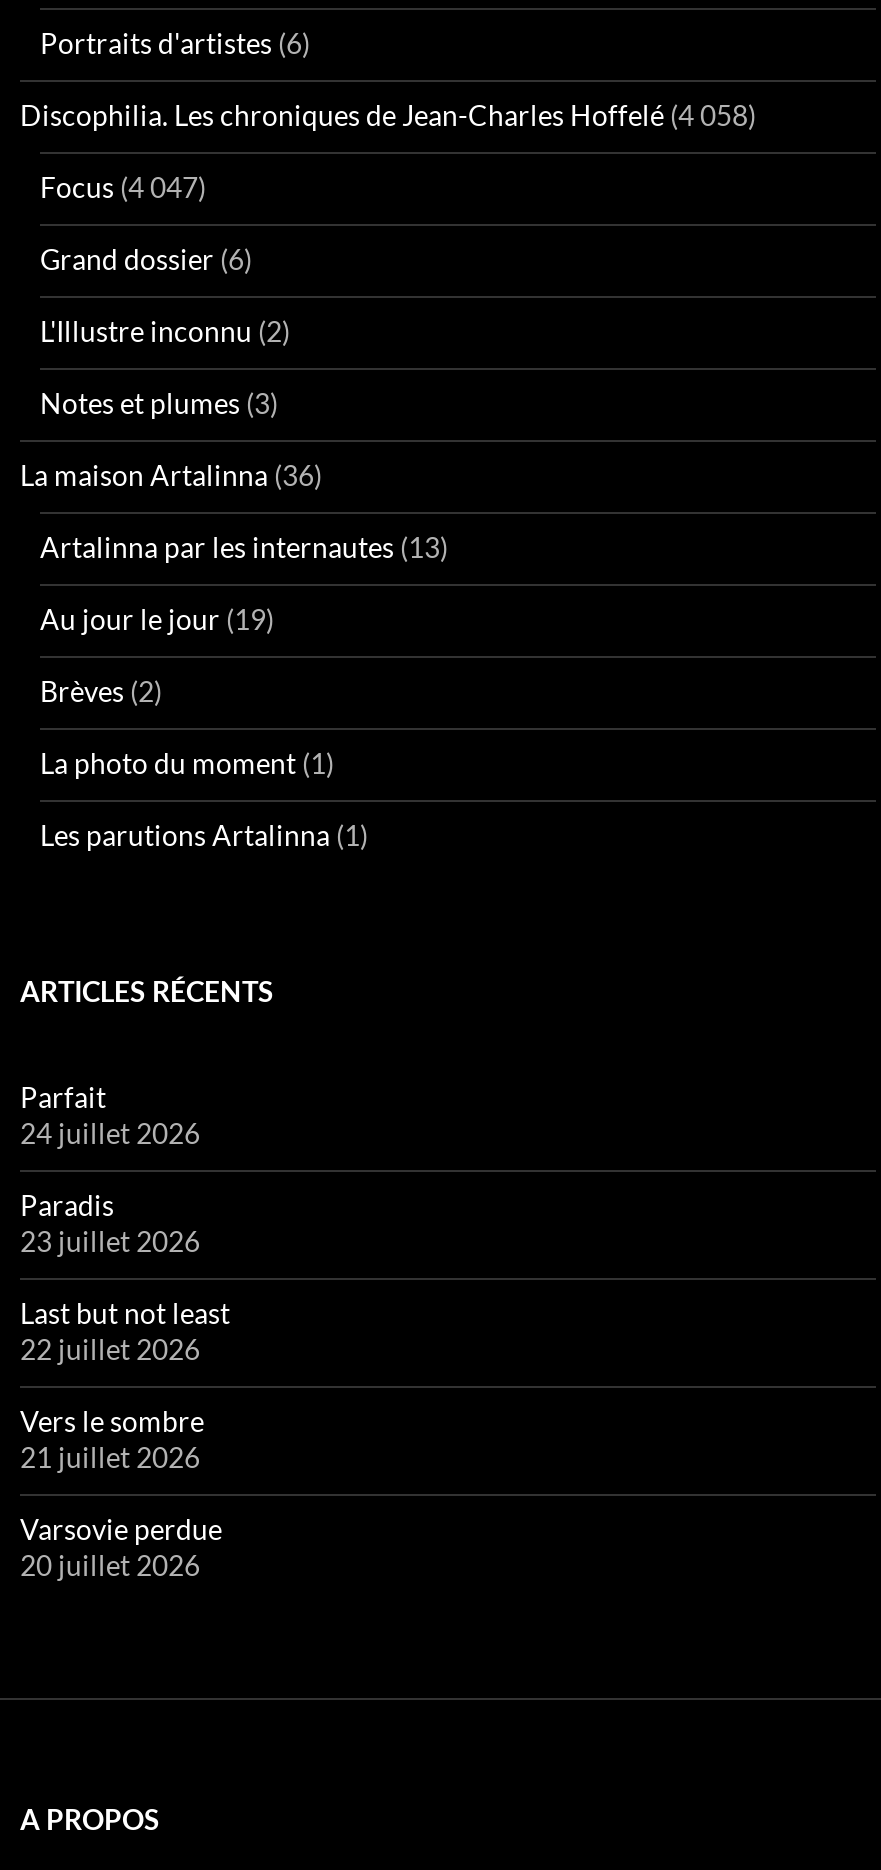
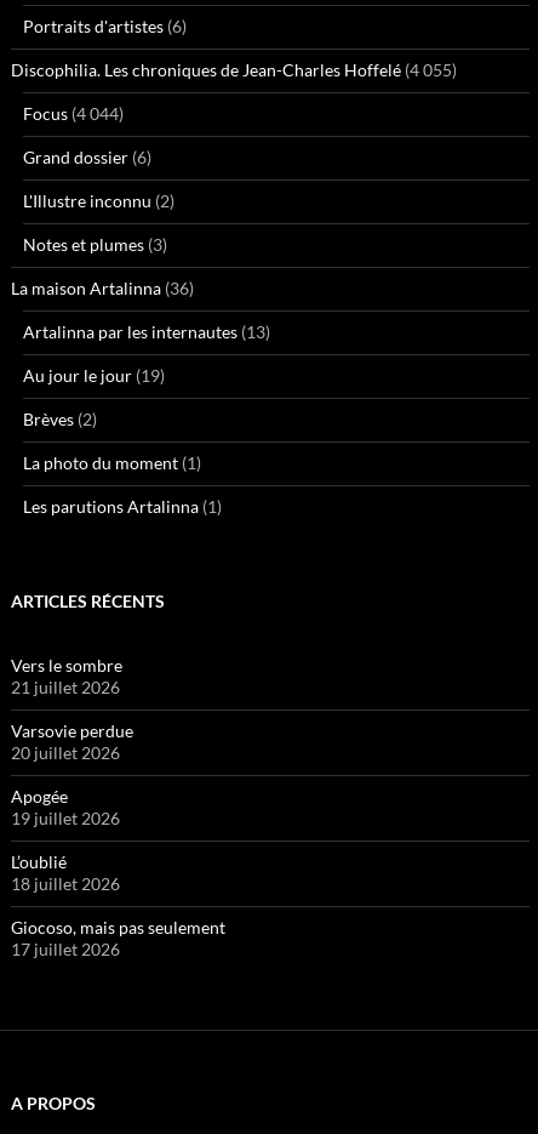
- Discophilia. Les chroniques de Jean-Charles Hoffelé (4 058)
+ Discophilia. Les chroniques de Jean-Charles Hoffelé (4 055)

- Focus (4 047)
+ Focus (4 044)

- Parfait
- 24 juillet 2026
- Paradis
- 23 juillet 2026
- Last but not least
- 22 juillet 2026

moved up: Vers le sombre | 21 juillet 2026 | Varsovie perdue | 20 juillet 2026

+ Apogée
+ 19 juillet 2026
+ L’oublié
+ 18 juillet 2026
+ Giocoso, mais pas seulement
+ 17 juillet 2026
